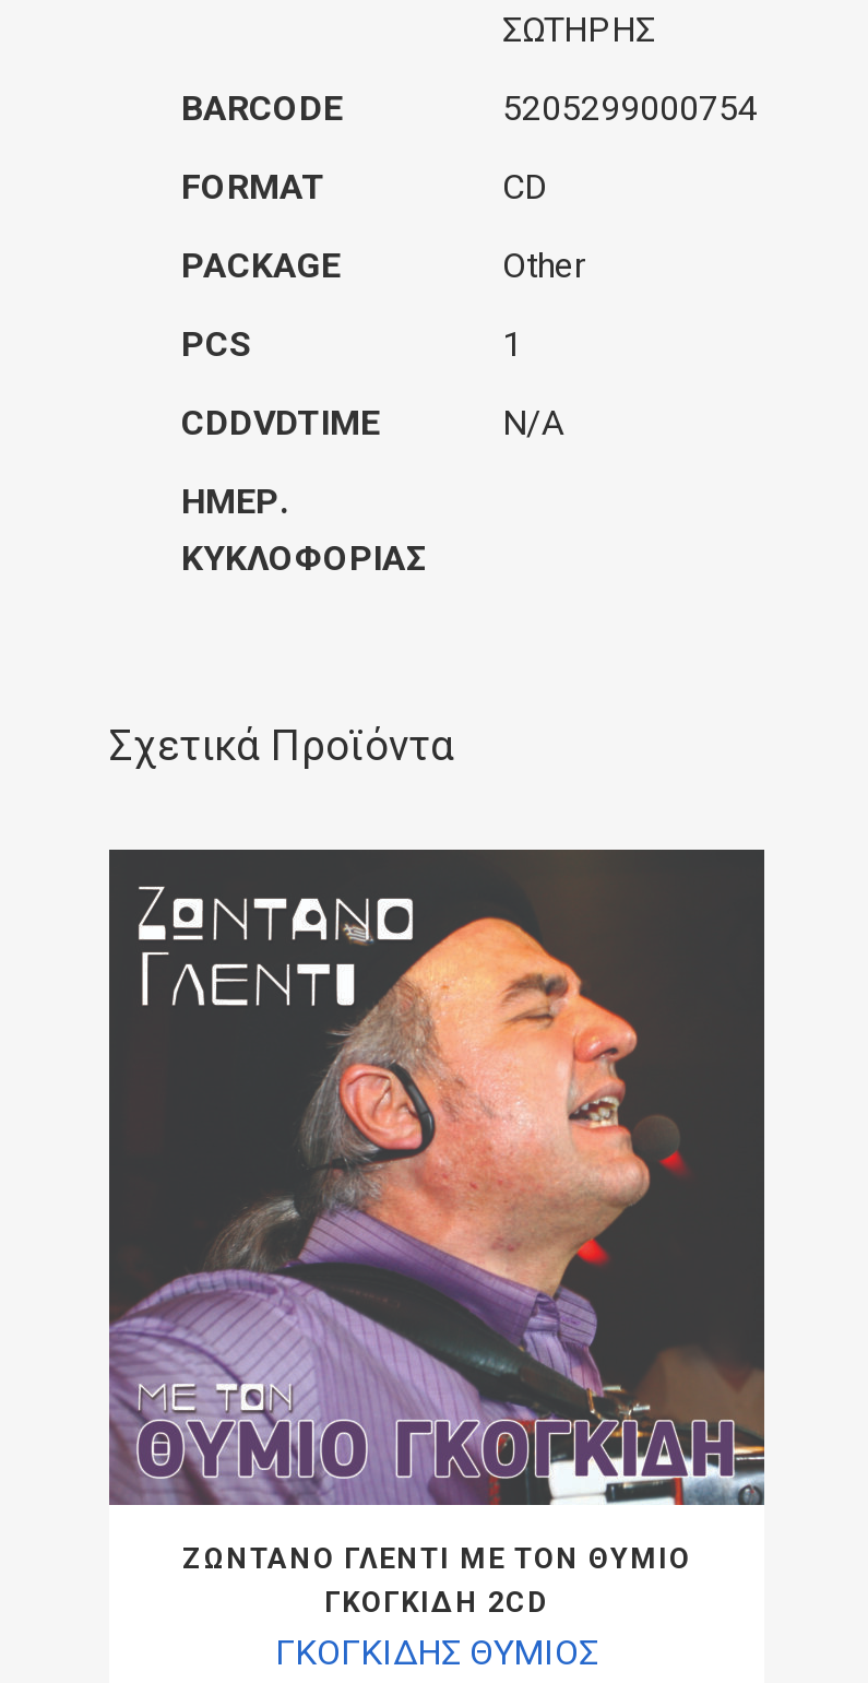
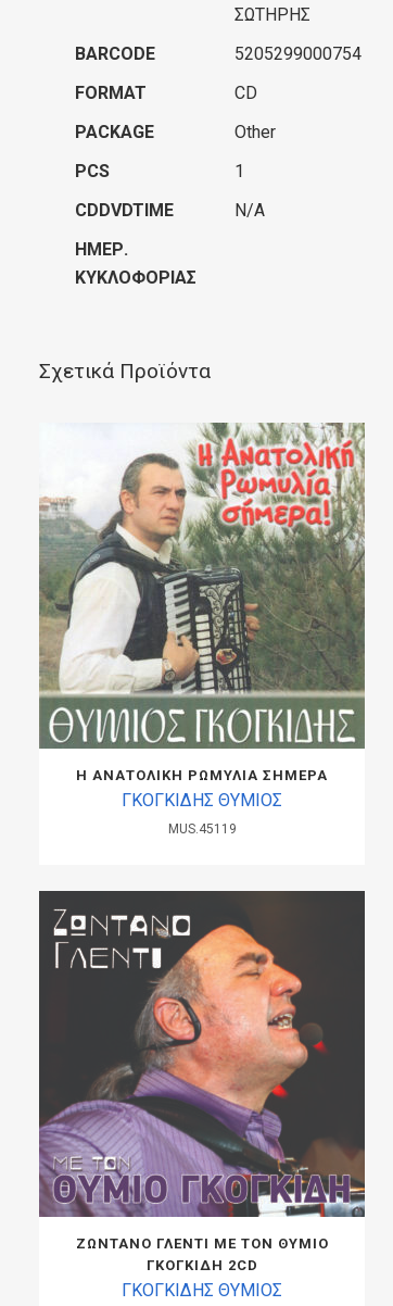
+ [image]
+ Η ΑΝΑΤΟΛΙΚΗ ΡΩΜΥΛΙΑ ΣΗΜΕΡΑ
+ ΓΚΟΓΚΙΔΗΣ ΘΥΜΙΟΣ
+ MUS.45119
